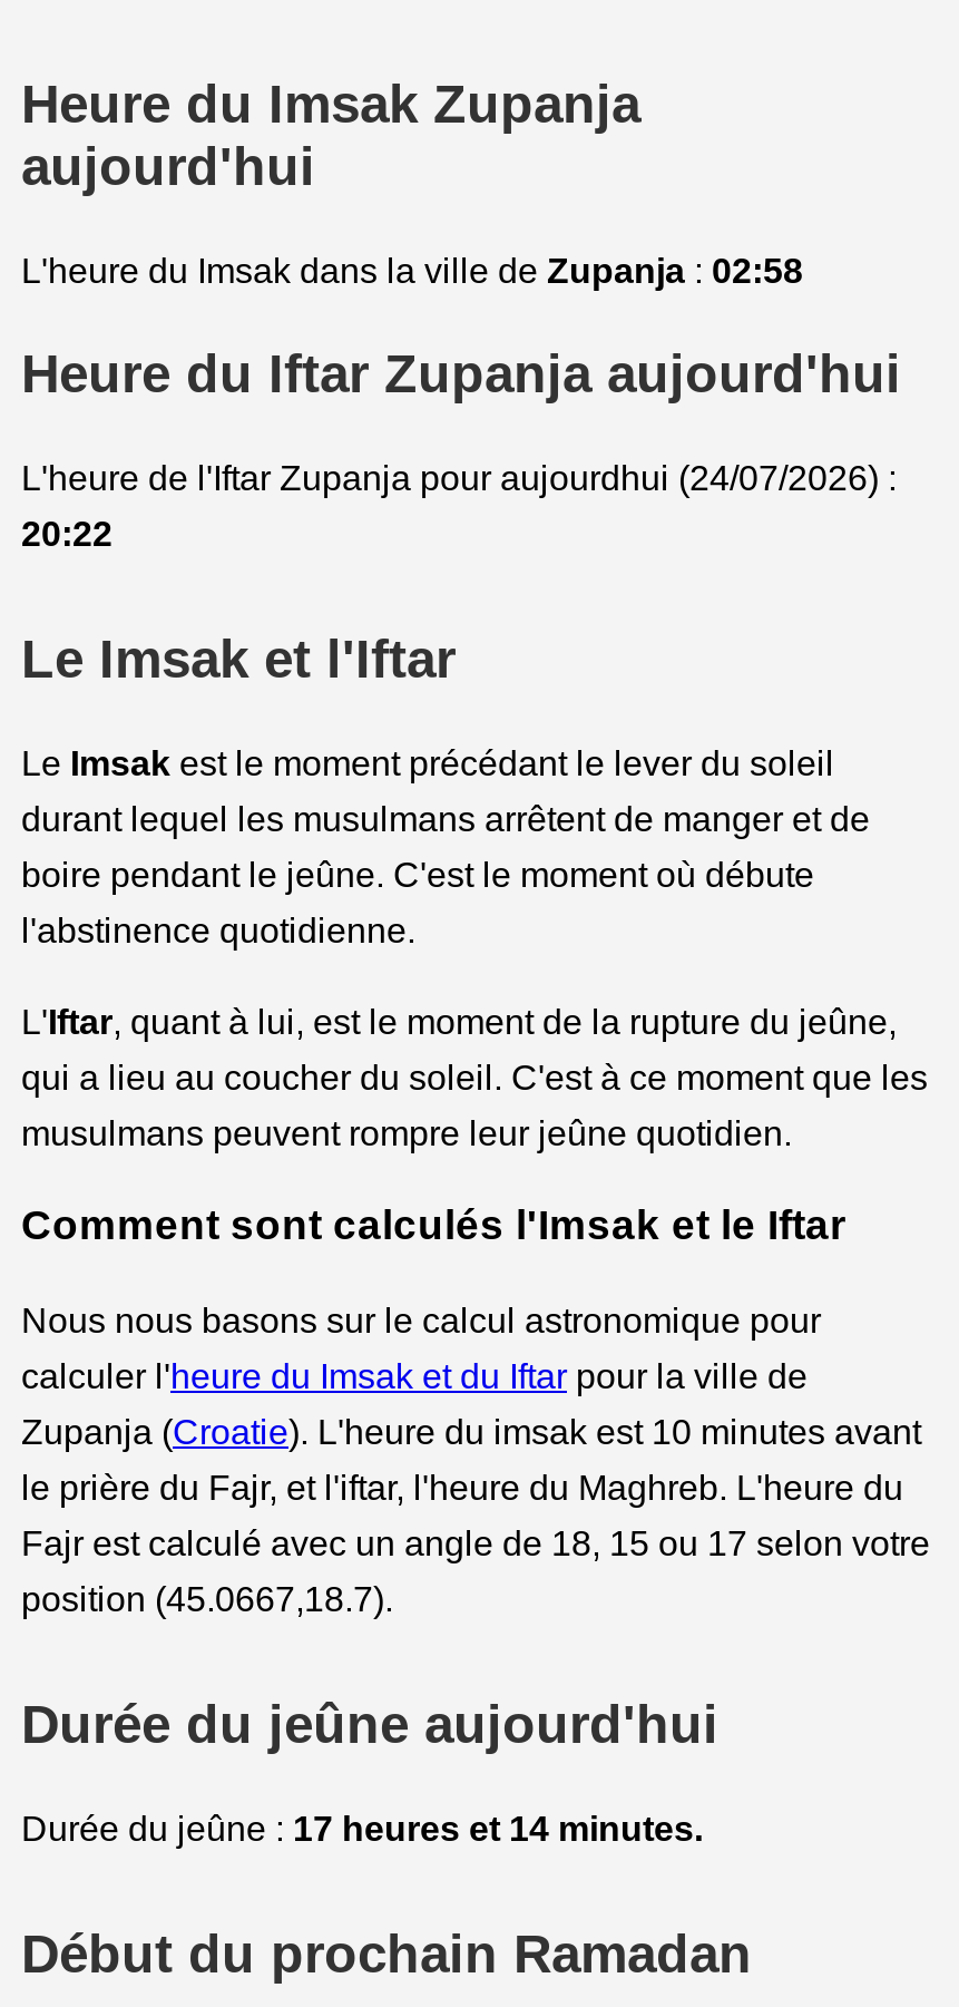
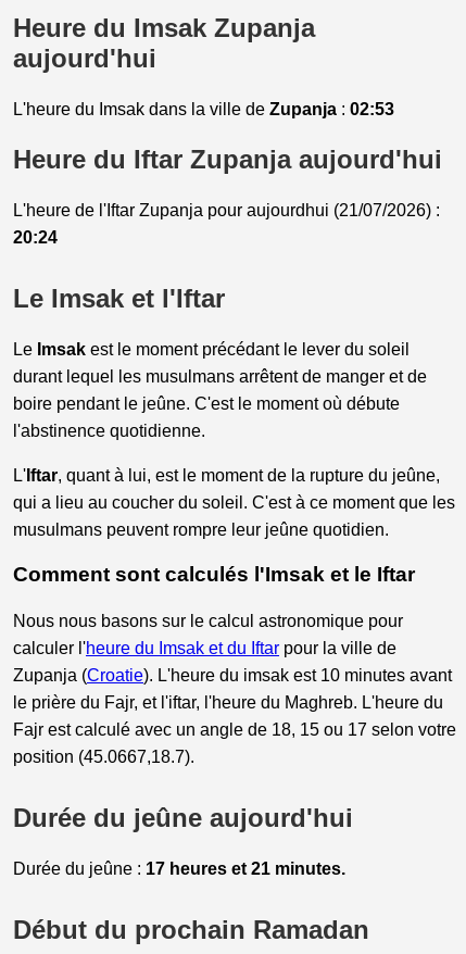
- L'heure du Imsak dans la ville de Zupanja: 02:58
+ L'heure du Imsak dans la ville de Zupanja: 02:53

- L'heure de l'Iftar Zupanja pour aujourdhui (24/07/2026) :
+ L'heure de l'Iftar Zupanja pour aujourdhui (21/07/2026) :

- 20:22
+ 20:24

- Durée du jeûne : 17 heures et 14 minutes.
+ Durée du jeûne : 17 heures et 21 minutes.
